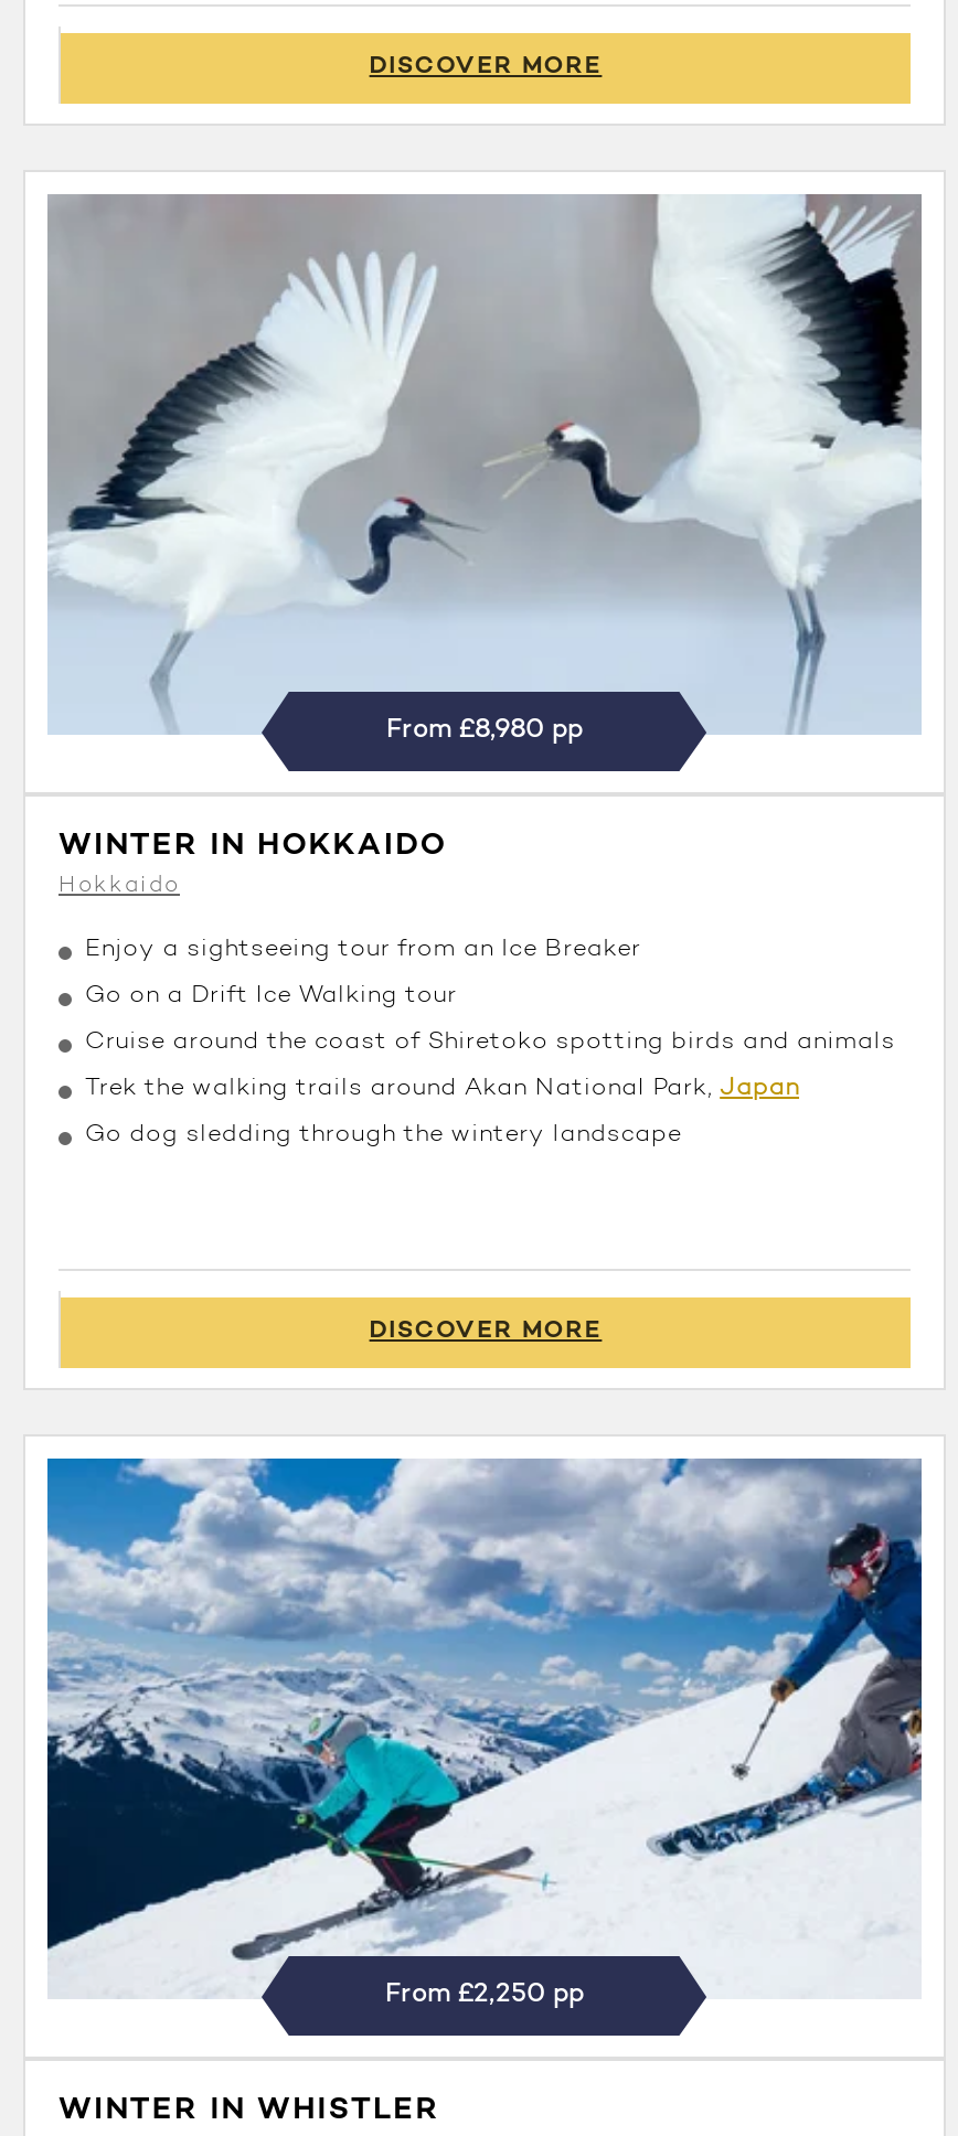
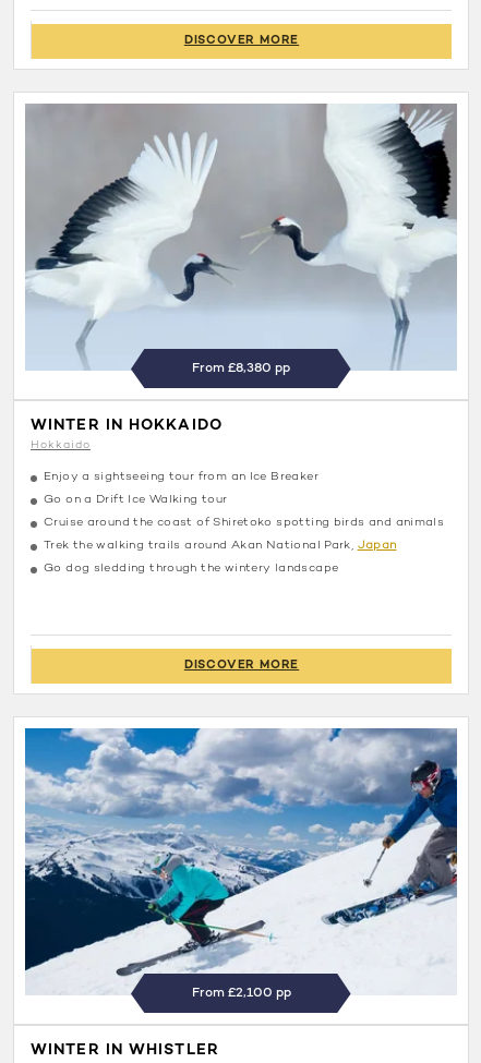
- From £8,980 pp
+ From £8,380 pp

- From £2,250 pp
+ From £2,100 pp
